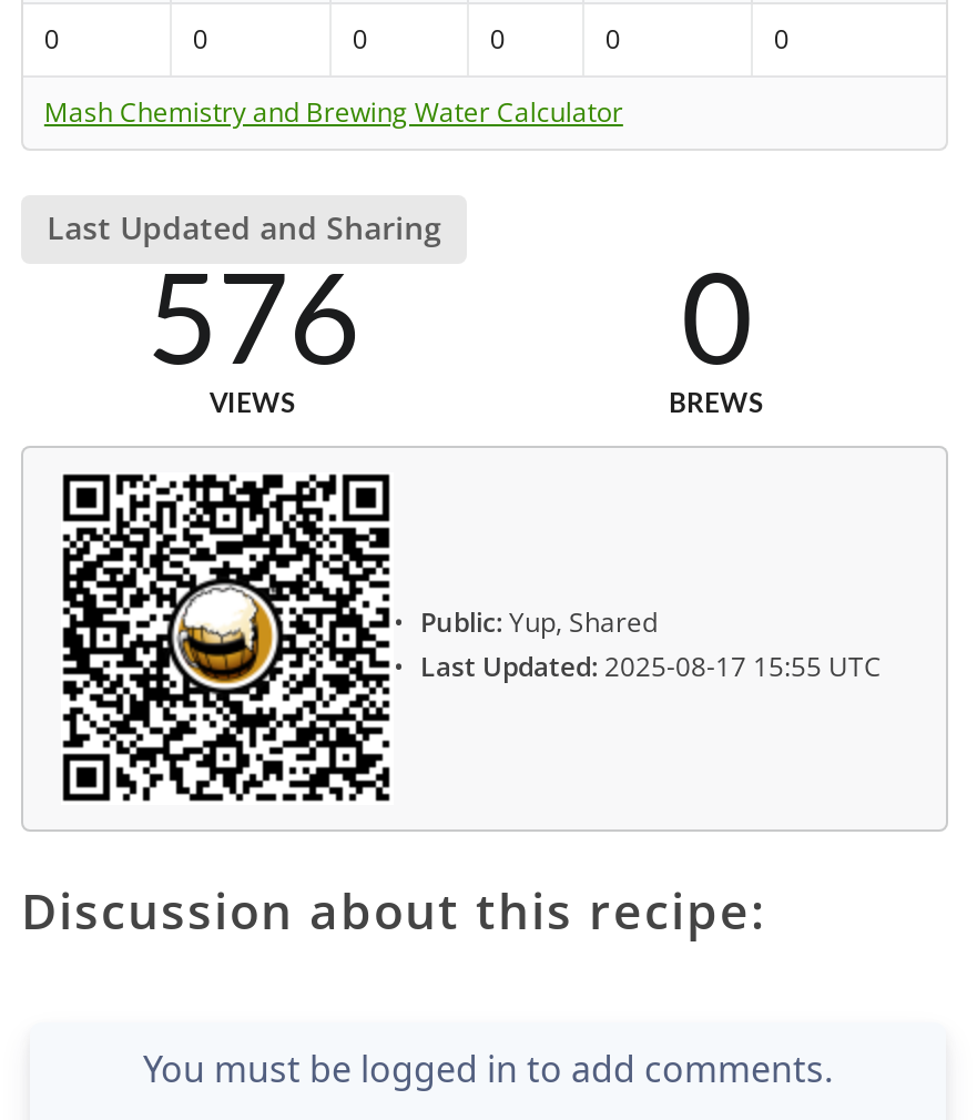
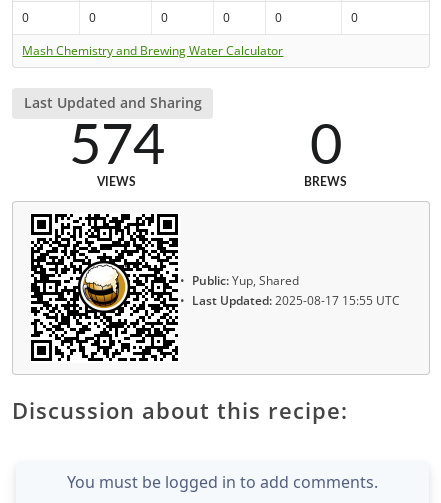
- 576
+ 574
